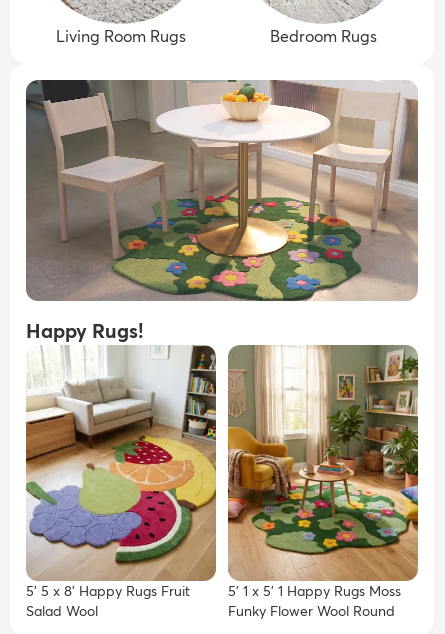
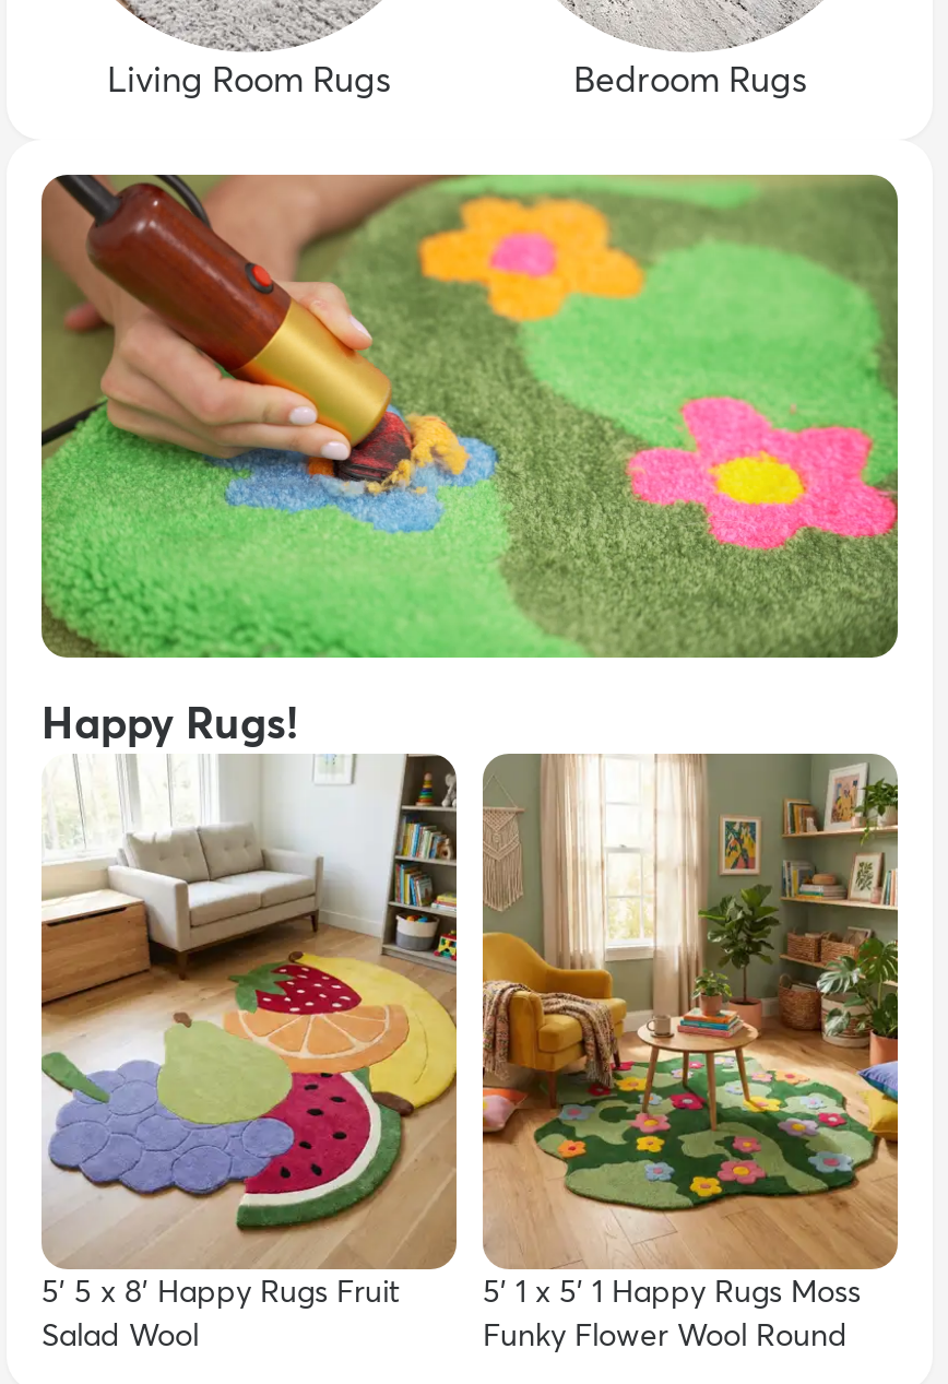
- [image]
+ [image]
